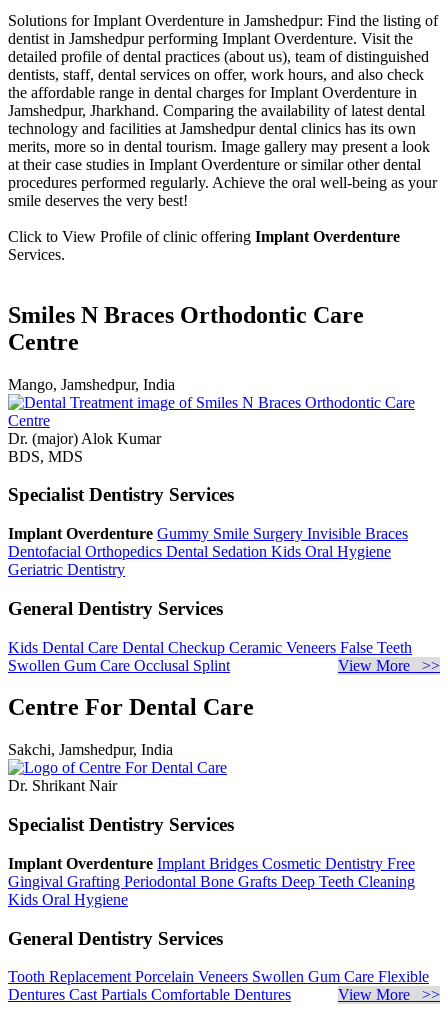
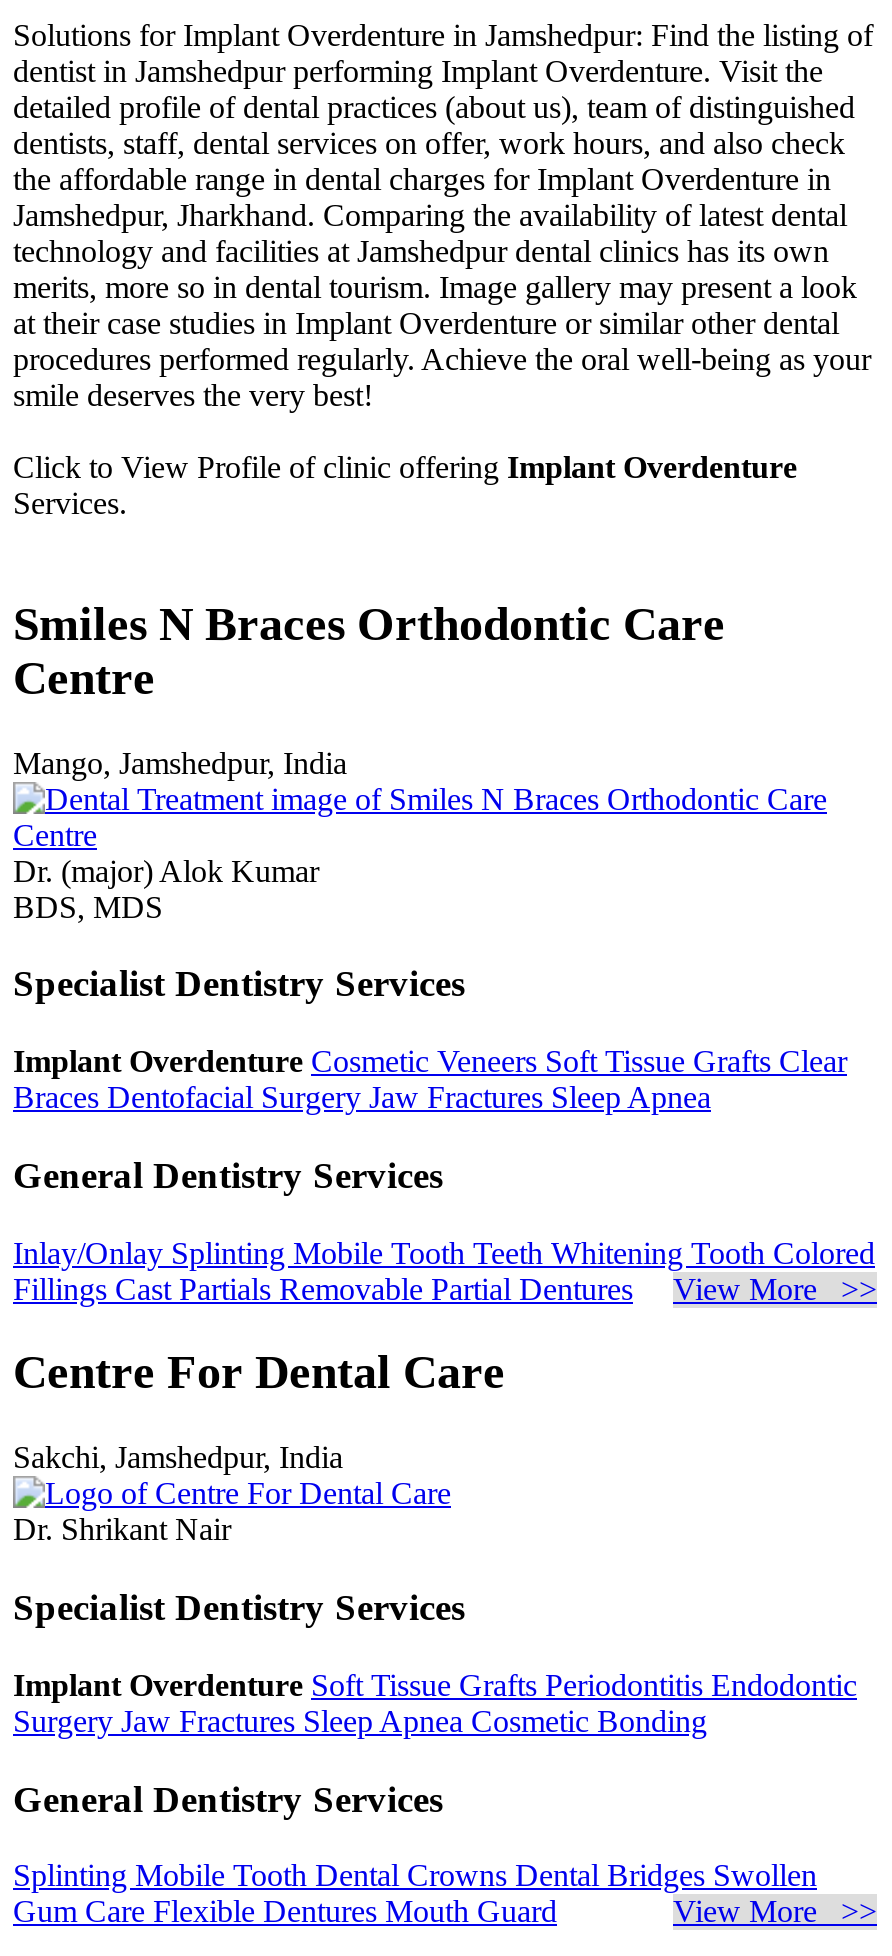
- Implant Overdenture Gummy Smile Surgery Invisible Braces
- Dentofacial Orthopedics Dental Sedation Kids Oral Hygiene
- Geriatric Dentistry
+ Implant Overdenture Cosmetic Veneers Soft Tissue Grafts Clear
+ Braces Dentofacial Surgery Jaw Fractures Sleep Apnea

- Kids Dental Care Dental Checkup Ceramic Veneers False Teeth
- Swollen Gum Care Occlusal Splint
+ Inlay/Onlay Splinting Mobile Tooth Teeth Whitening Tooth Colored
+ Fillings Cast PartialsRemovable Partial Dentures

- Implant Overdenture Implant Bridges Cosmetic Dentistry Free
- Gingival Grafting Periodontal Bone Grafts Deep Teeth Cleaning
- Kids Oral Hygiene
+ Implant Overdenture Soft Tissue Grafts Periodontitis Endodontic
+ Surgery Jaw Fractures Sleep Apnea Cosmetic Bonding

- Tooth Replacement Porcelain Veneers Swollen Gum Care Flexible
- Dentures Cast Partials Comfortable Dentures
+ Splinting Mobile Tooth Dental Crowns Dental Bridges Swollen
+ Gum Care Flexible Dentures Mouth Guard
